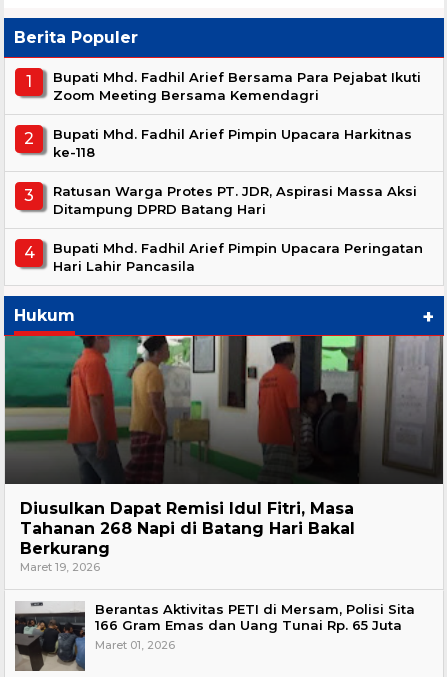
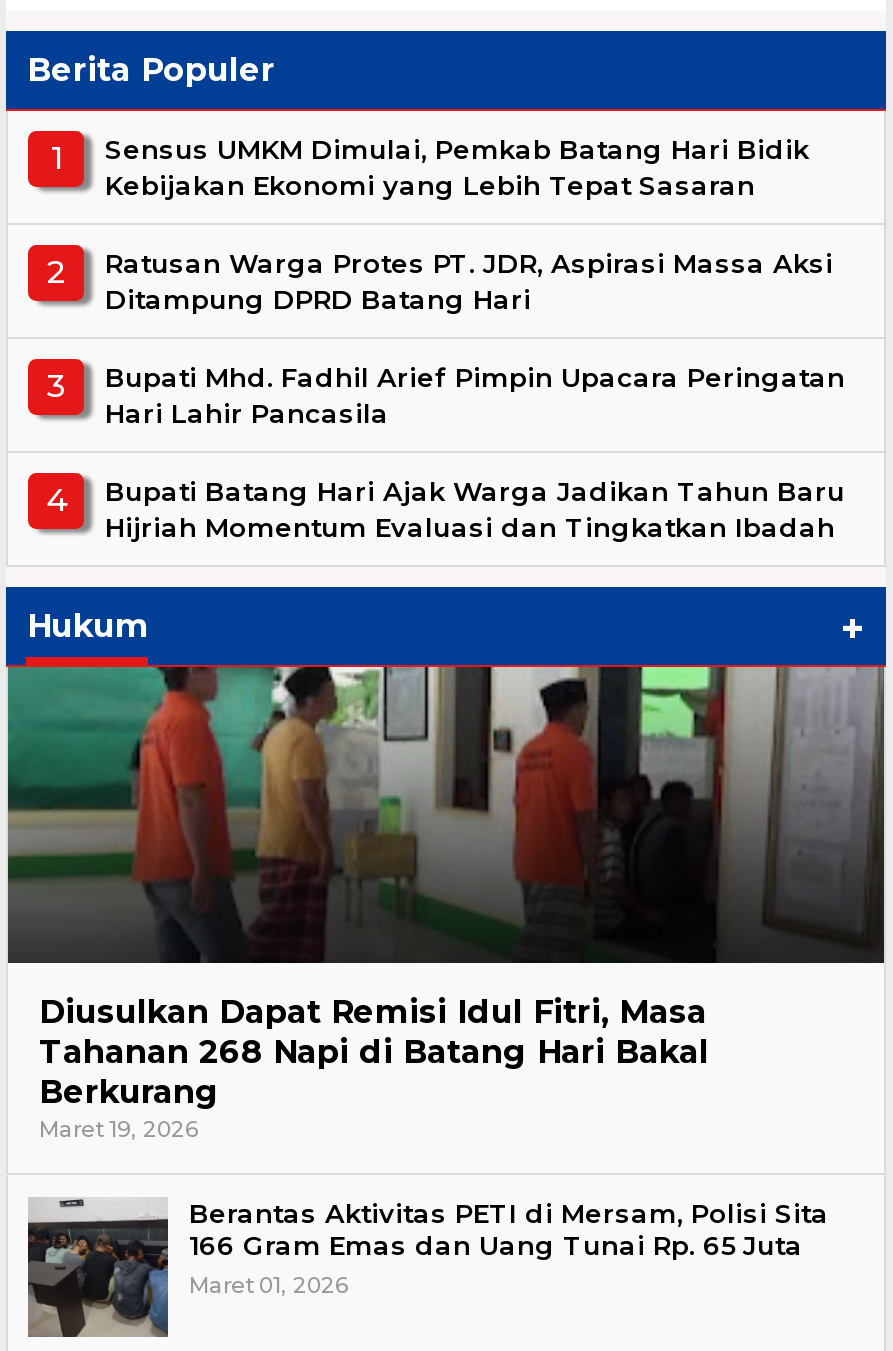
- Bupati Mhd. Fadhil Arief Bersama Para Pejabat Ikuti
- Zoom Meeting Bersama Kemendagri
- Bupati Mhd. Fadhil Arief Pimpin Upacara Harkitnas
- ke-118
+ Sensus UMKM Dimulai, Pemkab Batang Hari Bidik
+ Kebijakan Ekonomi yang Lebih Tepat Sasaran

moved up: Ratusan Warga Protes PT. JDR, Aspirasi Massa Aksi | Ditampung DPRD Batang Hari | Bupati Mhd. Fadhil Arief Pimpin Upacara Peringatan | Hari Lahir Pancasila

+ Bupati Batang Hari Ajak Warga Jadikan Tahun Baru
+ Hijriah Momentum Evaluasi dan Tingkatkan Ibadah
